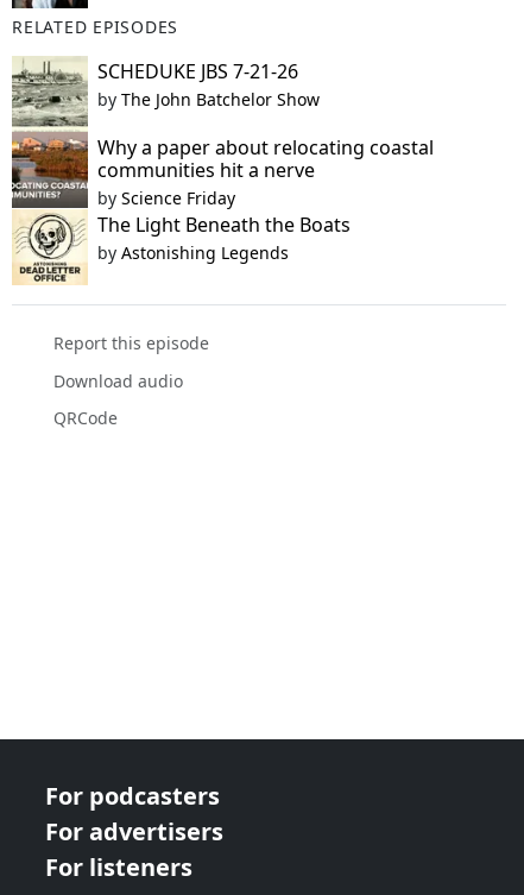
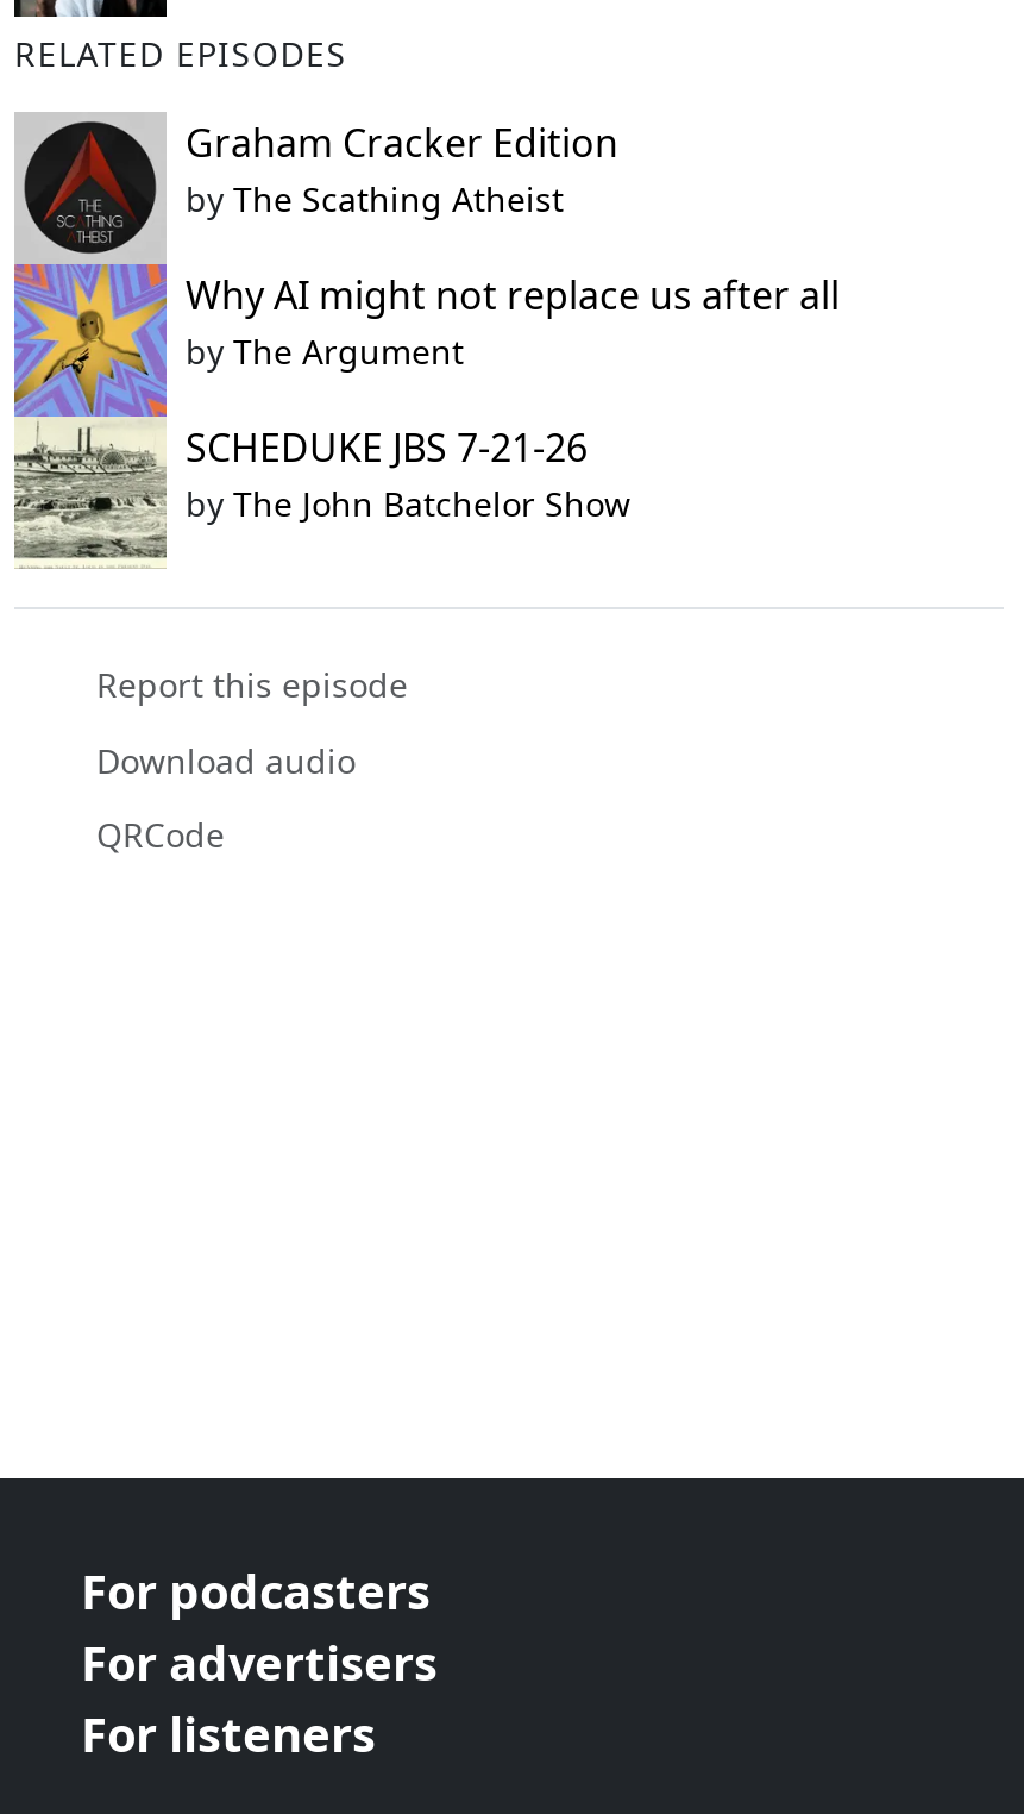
+ Graham Cracker Edition
+ by The Scathing Atheist
+ Why AI might not replace us after all
+ by The Argument

moved down: SCHEDUKE JBS 7-21-26 | by The John Batchelor Show

- [image]
+ [image]

- Why a paper about relocating coastal
- communities hit a nerve
- by Science Friday
- The Light Beneath the Boats
- by Astonishing Legends
